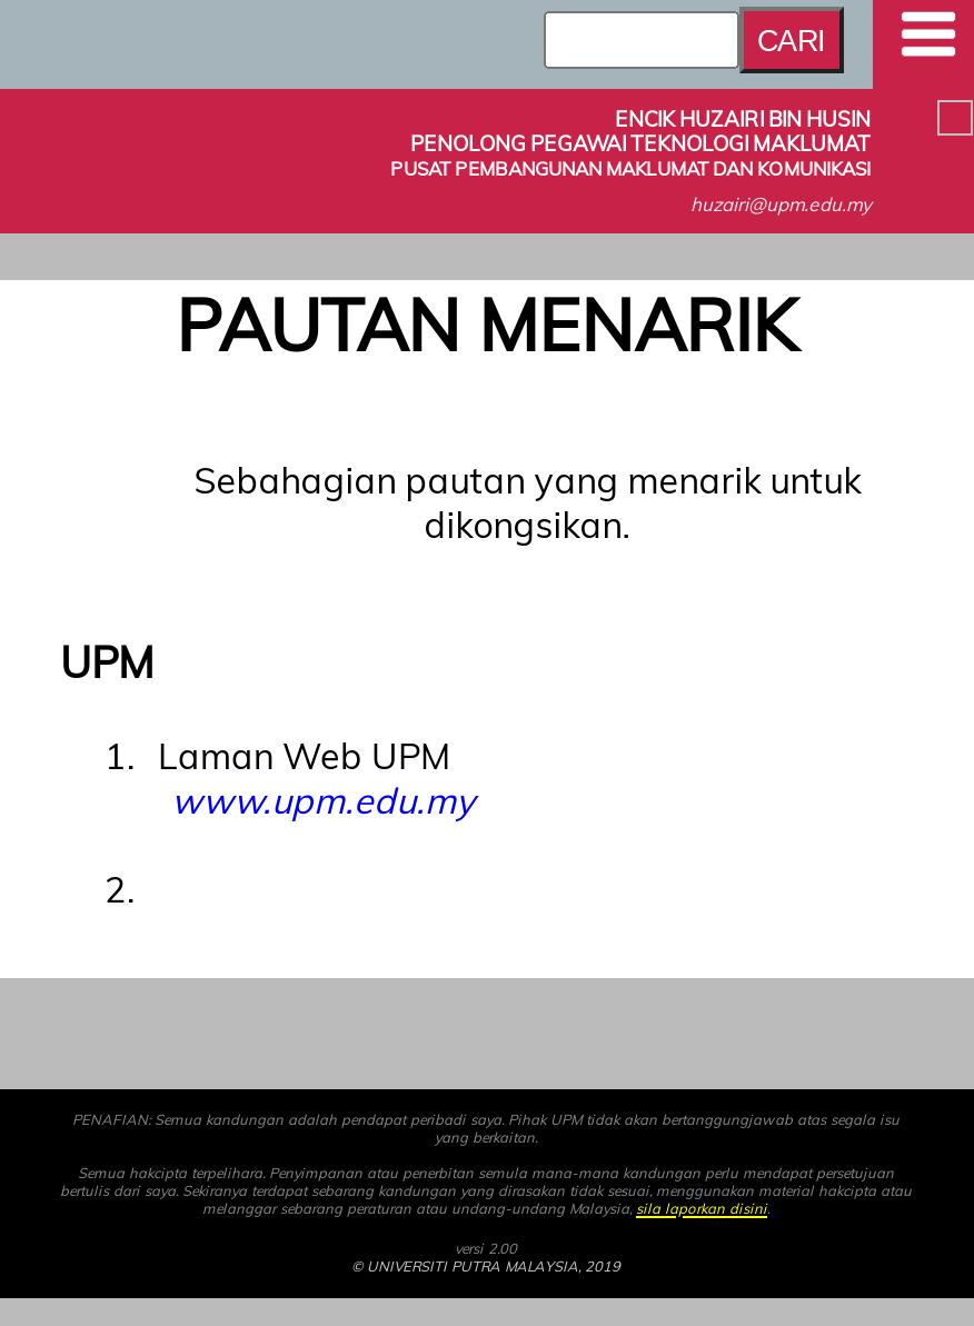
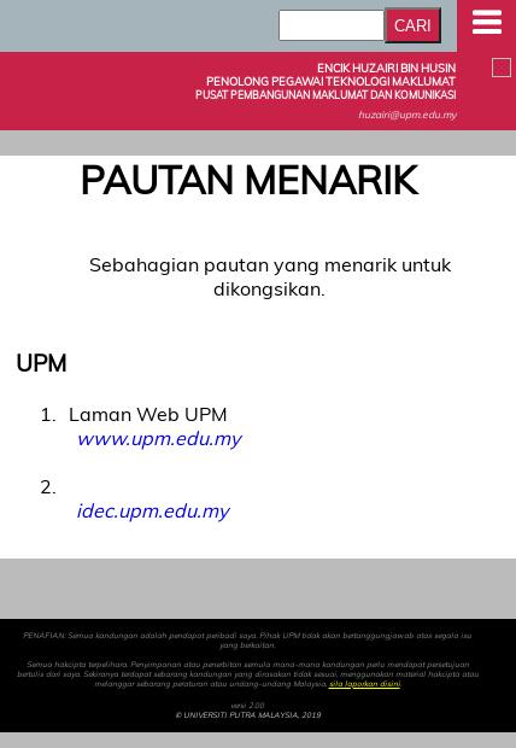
+ idec.upm.edu.my
